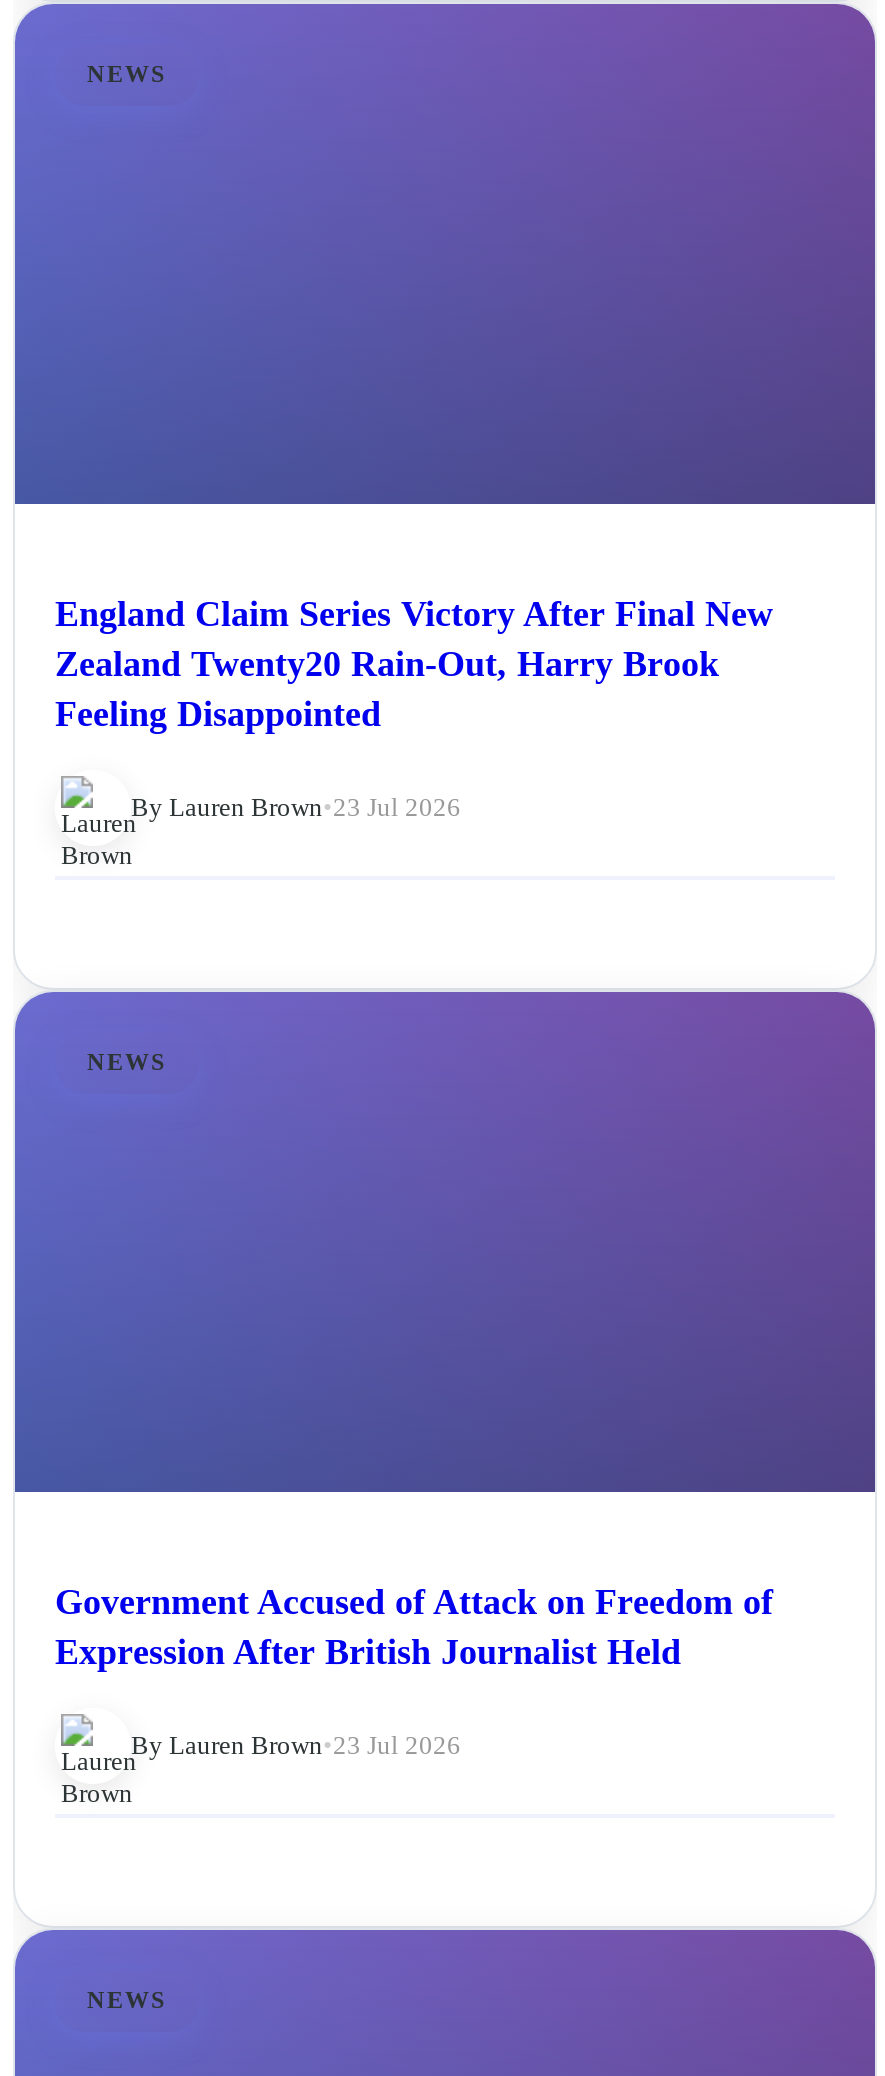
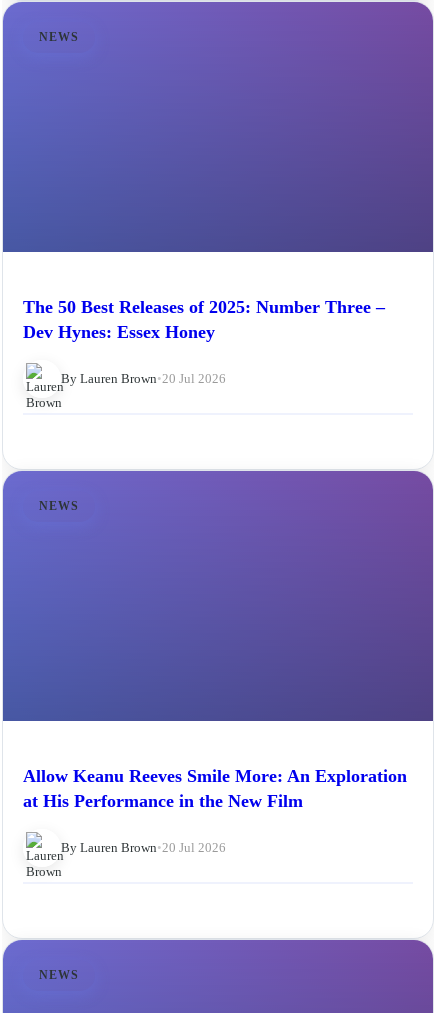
- England Claim Series Victory After Final New
- Zealand Twenty20 Rain-Out, Harry Brook
- Feeling Disappointed
+ The 50 Best Releases of 2025: Number Three –
+ Dev Hynes: Essex Honey

- By Lauren Brown • 23 Jul 2026
+ By Lauren Brown • 20 Jul 2026

- Government Accused of Attack on Freedom of
- Expression After British Journalist Held
+ Allow Keanu Reeves Smile More: An Exploration
+ at His Performance in the New Film

- By Lauren Brown • 23 Jul 2026
+ By Lauren Brown • 20 Jul 2026
